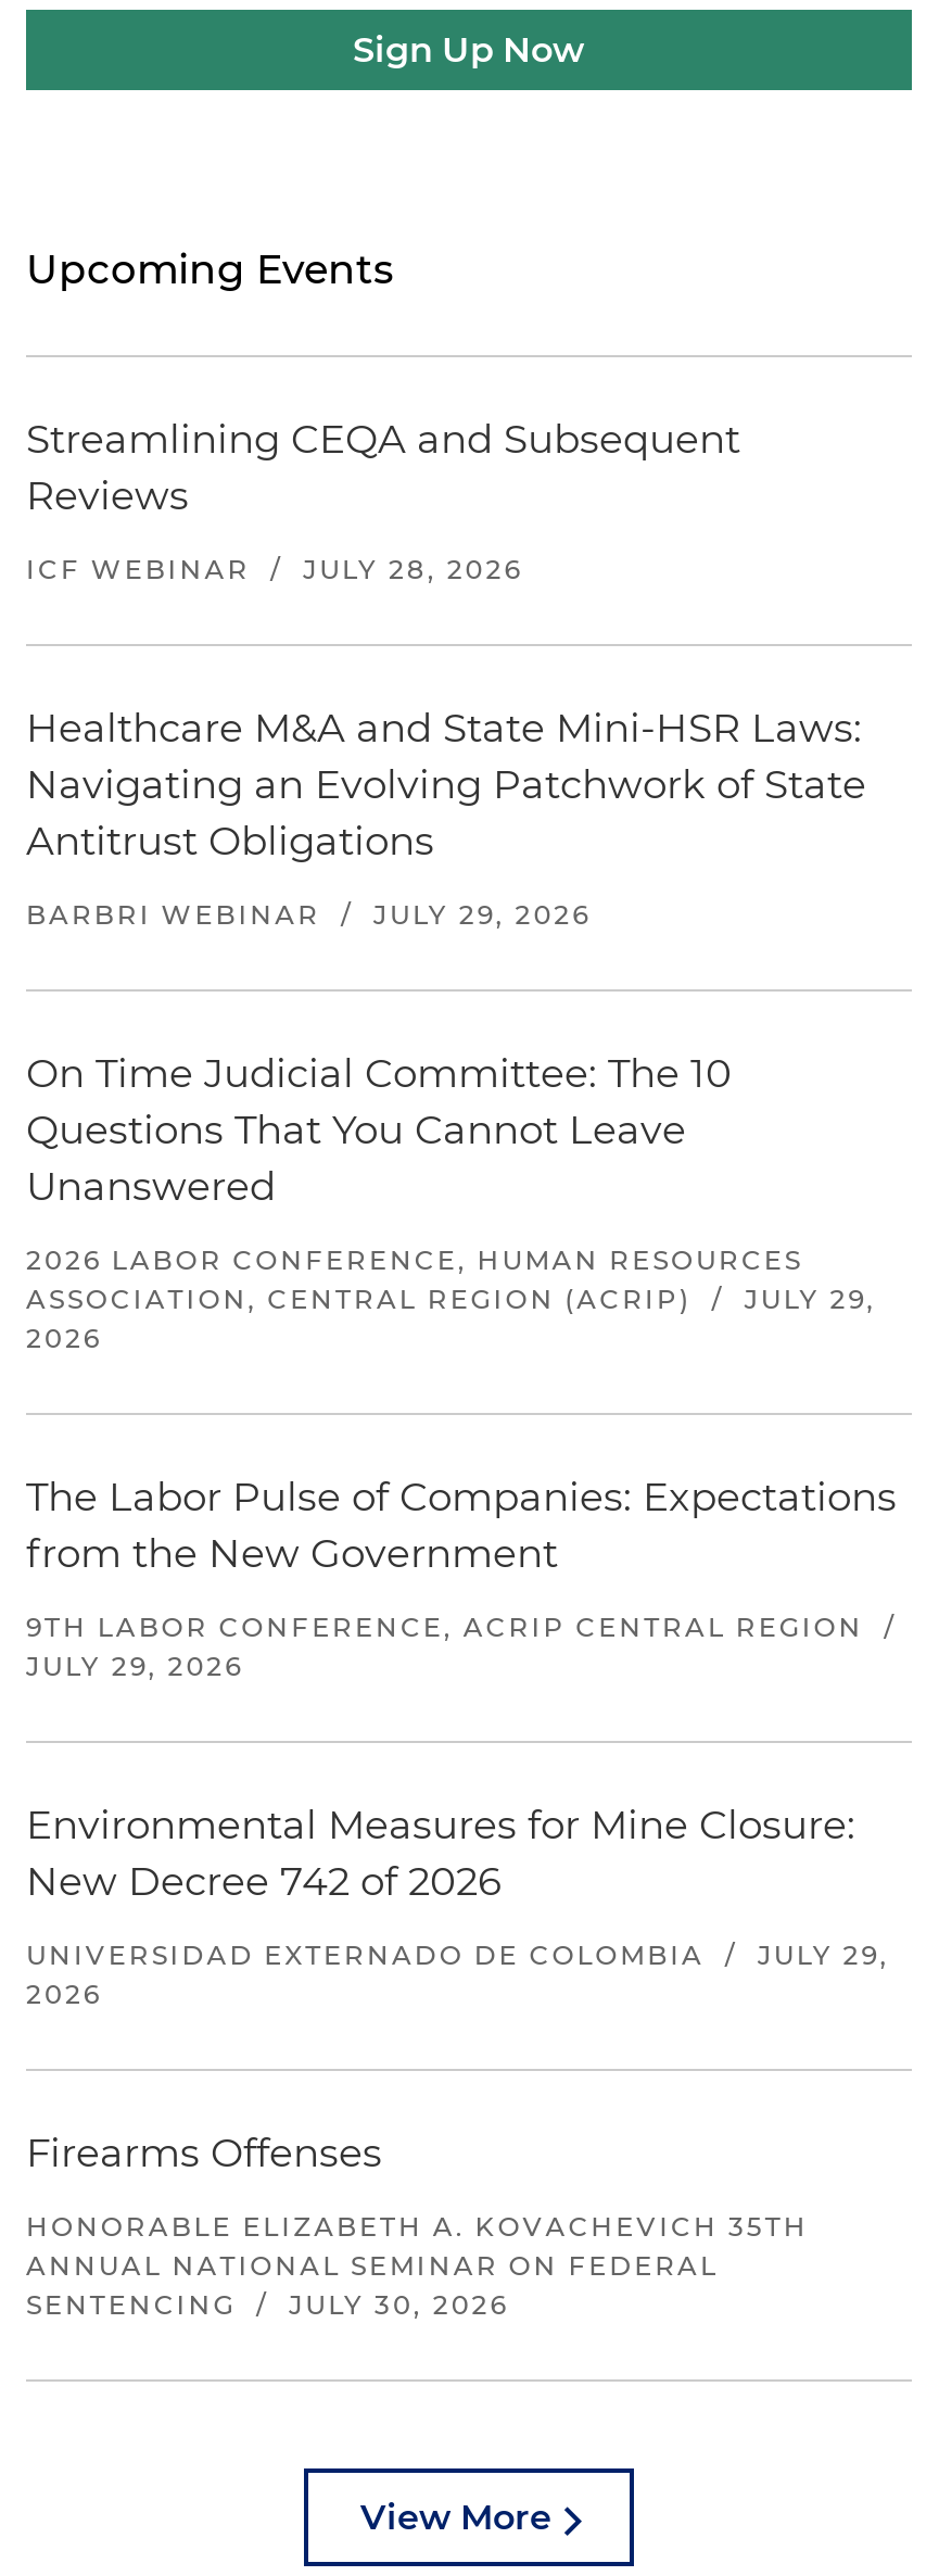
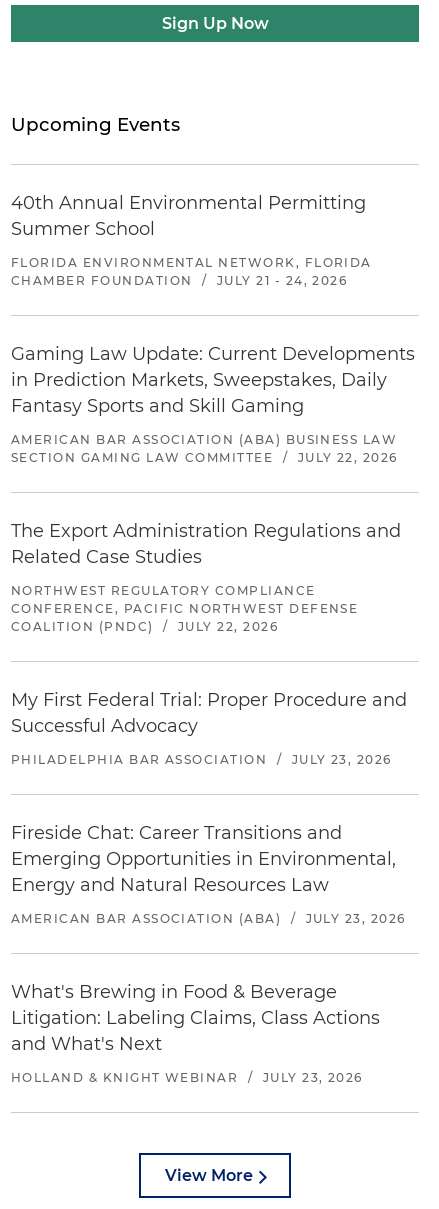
- Streamlining CEQA and Subsequent
- Reviews
+ 40th Annual Environmental Permitting
+ Summer School

- ICF WEBINAR / JULY 28, 2026
+ FLORIDA ENVIRONMENTAL NETWORK, FLORIDA
+ CHAMBER FOUNDATION / JULY 21 - 24, 2026

- Healthcare M&A and State Mini-HSR Laws:
- Navigating an Evolving Patchwork of State
- Antitrust Obligations
+ Gaming Law Update: Current Developments
+ in Prediction Markets, Sweepstakes, Daily
+ Fantasy Sports and Skill Gaming

- BARBRI WEBINAR / JULY 29, 2026
+ AMERICAN BAR ASSOCIATION (ABA) BUSINESS LAW
+ SECTION GAMING LAW COMMITTEE / JULY 22, 2026

- On Time Judicial Committee: The 10
- Questions That You Cannot Leave
- Unanswered
+ The Export Administration Regulations and
+ Related Case Studies

- 2026 LABOR CONFERENCE, HUMAN RESOURCES
- ASSOCIATION, CENTRAL REGION (ACRIP) / JULY 29,
- 2026
+ NORTHWEST REGULATORY COMPLIANCE
+ CONFERENCE, PACIFIC NORTHWEST DEFENSE
+ COALITION (PNDC) / JULY 22, 2026

- The Labor Pulse of Companies: Expectations
- from the New Government
+ My First Federal Trial: Proper Procedure and
+ Successful Advocacy

- 9TH LABOR CONFERENCE, ACRIP CENTRAL REGION /
- JULY 29, 2026
+ PHILADELPHIA BAR ASSOCIATION / JULY 23, 2026

- Environmental Measures for Mine Closure:
- New Decree 742 of 2026
+ Fireside Chat: Career Transitions and
+ Emerging Opportunities in Environmental,
+ Energy and Natural Resources Law

- UNIVERSIDAD EXTERNADO DE COLOMBIA / JULY 29,
- 2026
+ AMERICAN BAR ASSOCIATION (ABA) / JULY 23, 2026

- Firearms Offenses
+ What's Brewing in Food & Beverage
+ Litigation: Labeling Claims, Class Actions
+ and What's Next

- HONORABLE ELIZABETH A. KOVACHEVICH 35TH
- ANNUAL NATIONAL SEMINAR ON FEDERAL
- SENTENCING / JULY 30, 2026
+ HOLLAND & KNIGHT WEBINAR / JULY 23, 2026
